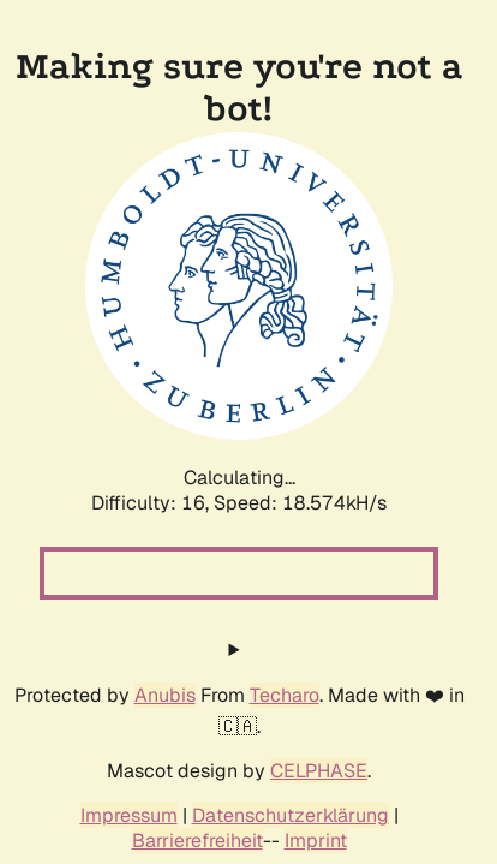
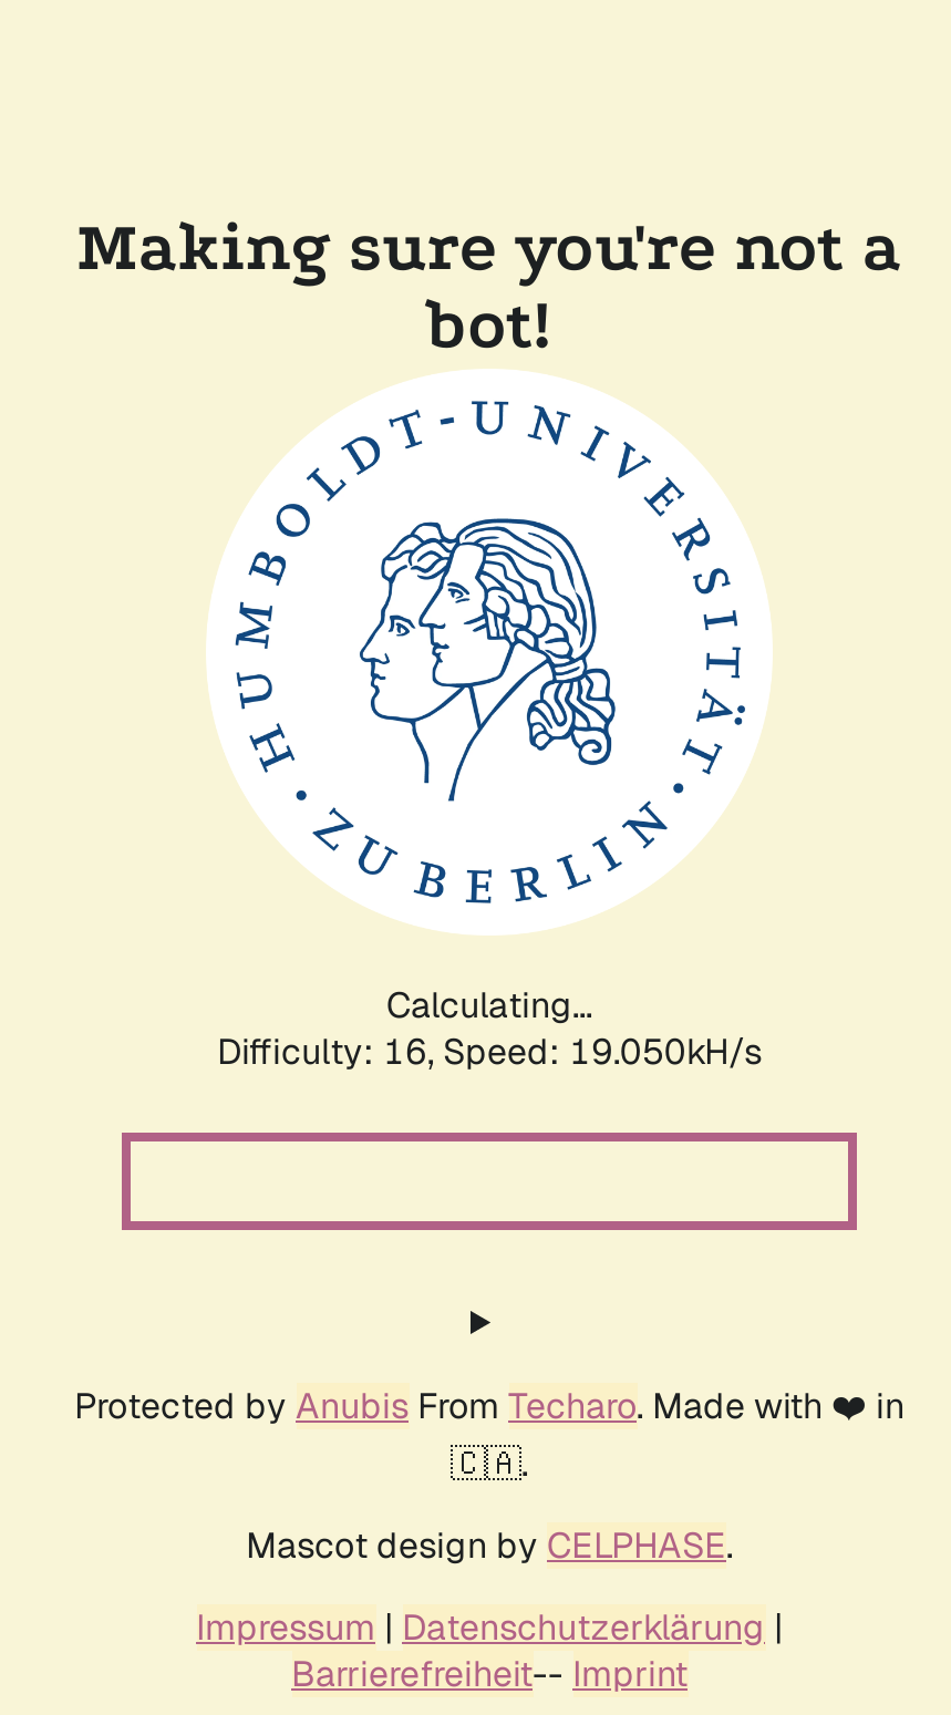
- Difficulty: 16, Speed: 18.574kH/s
+ Difficulty: 16, Speed: 19.050kH/s
